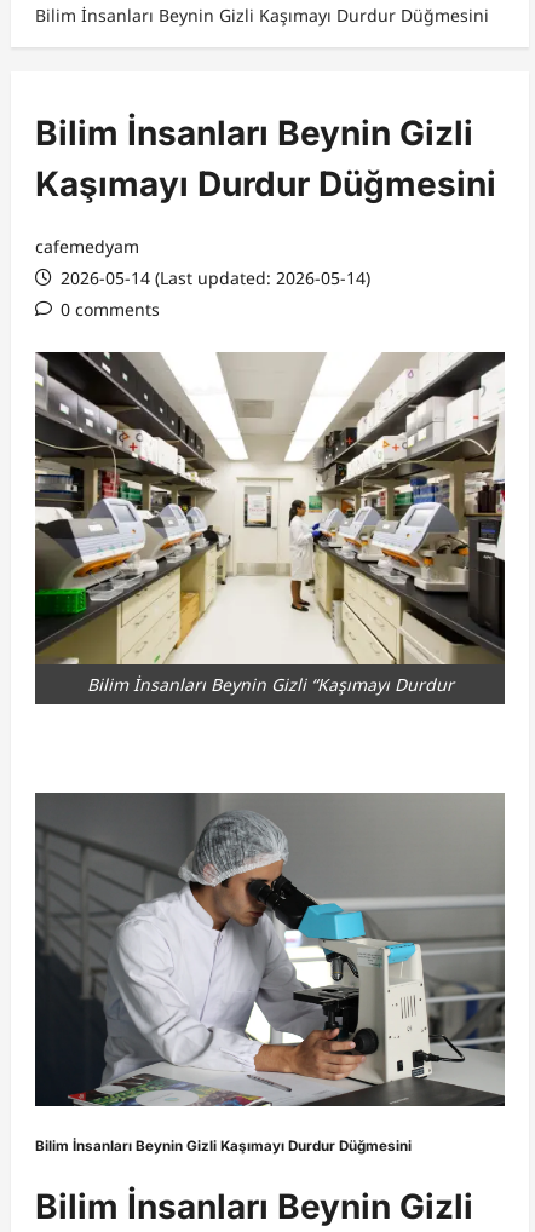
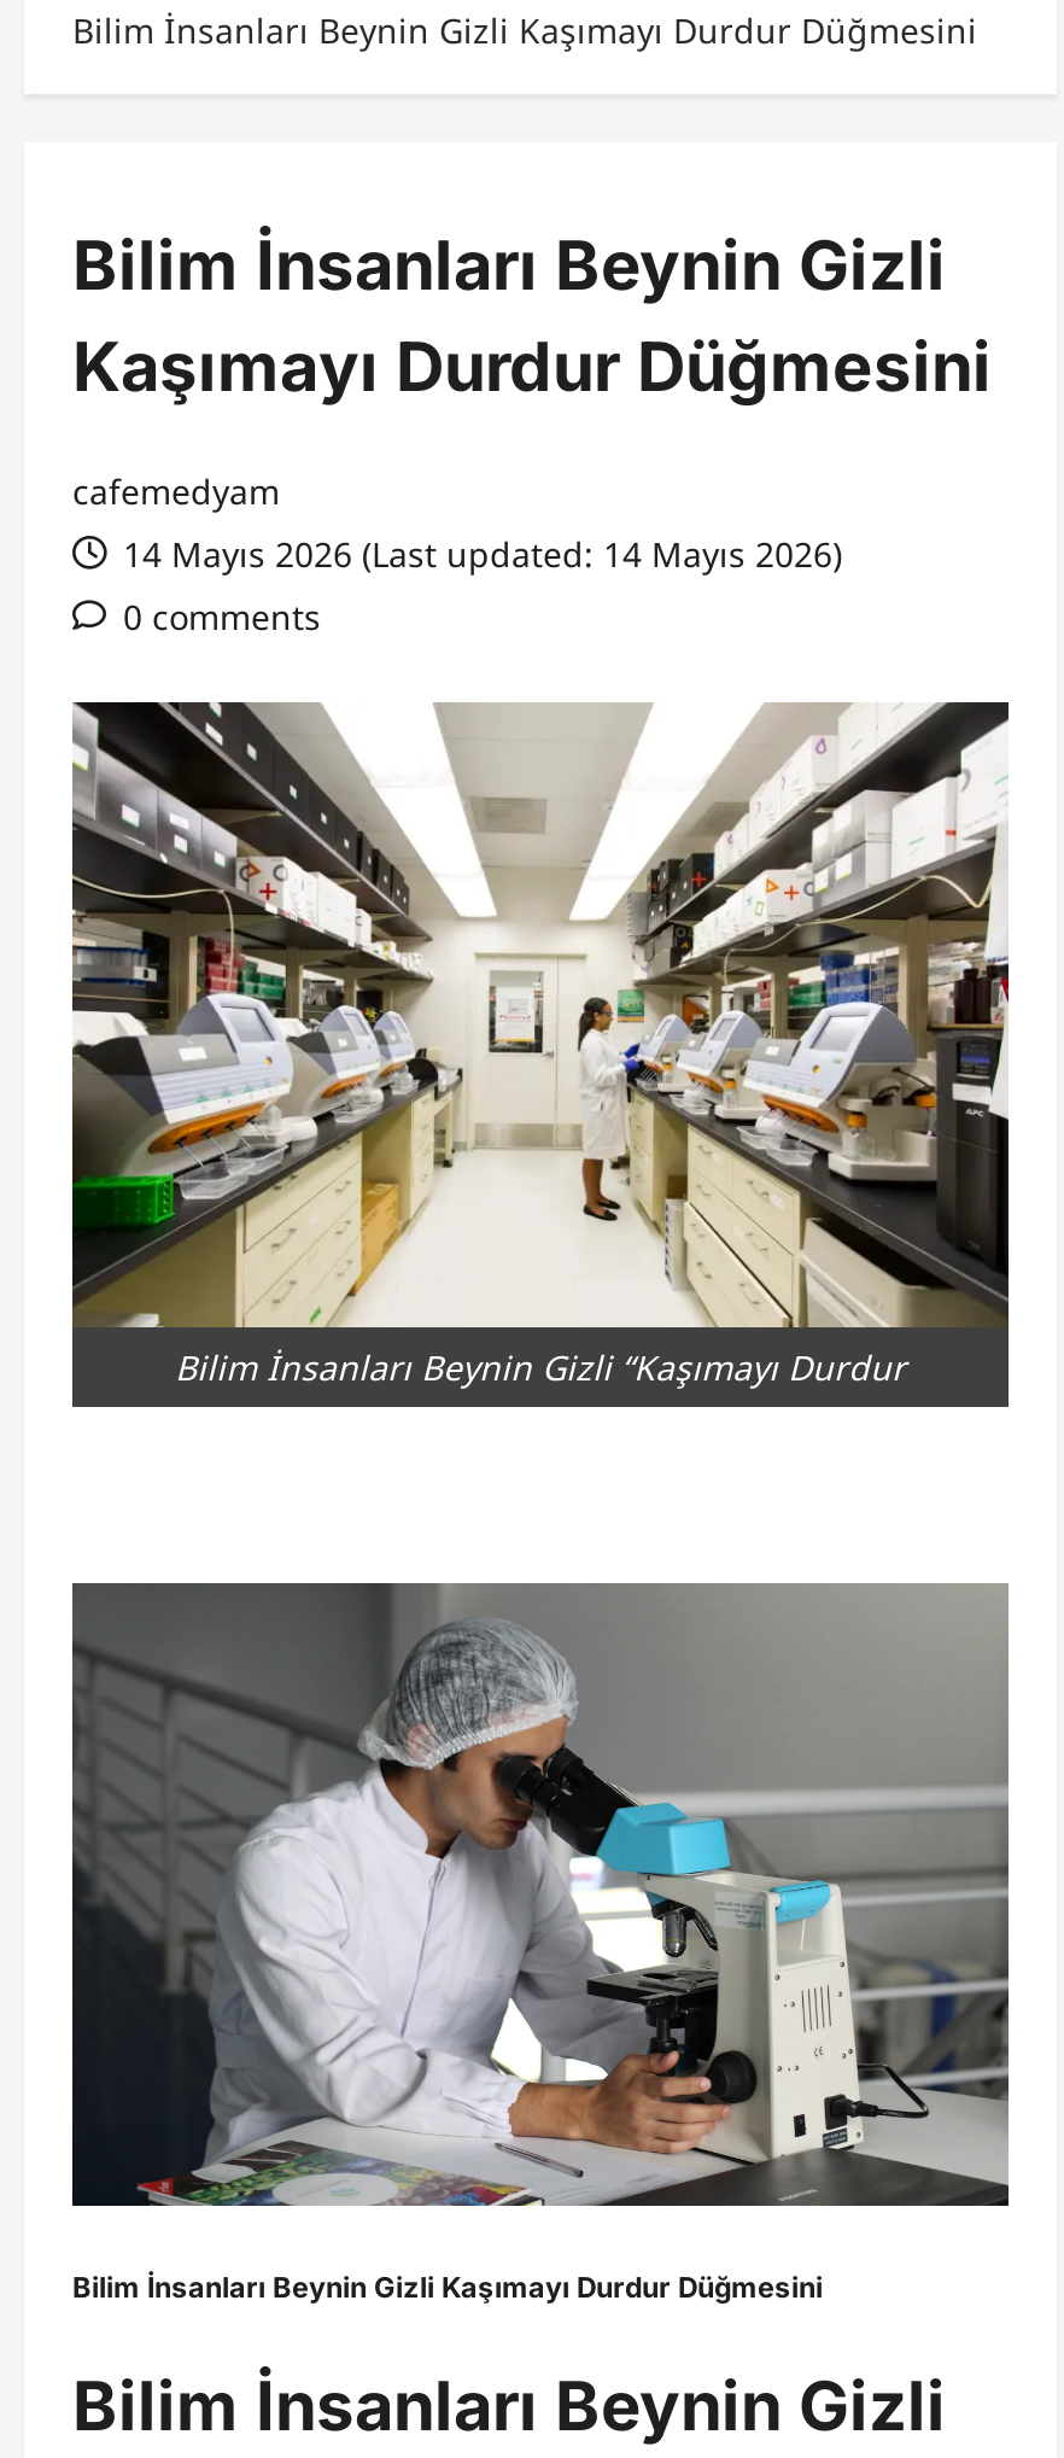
- 2026-05-14 (Last updated: 2026-05-14)
+ 14 Mayıs 2026 (Last updated: 14 Mayıs 2026)
